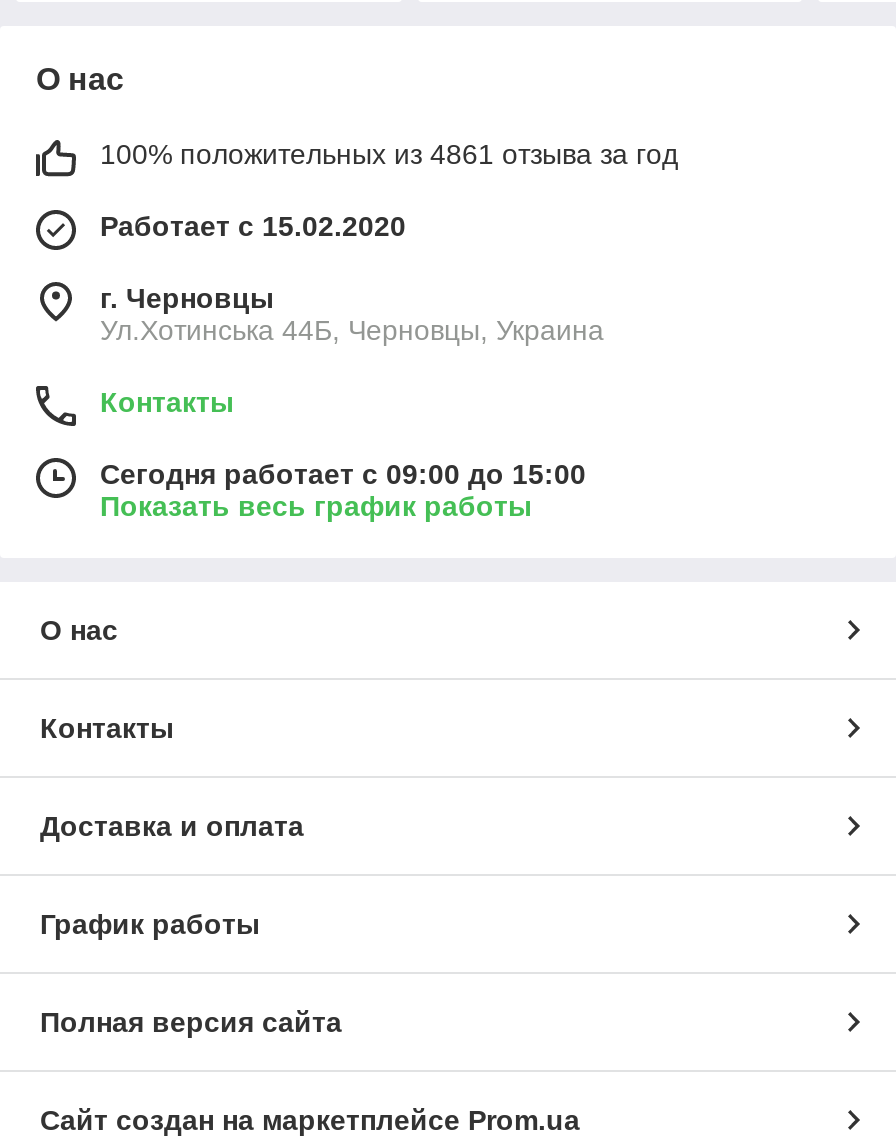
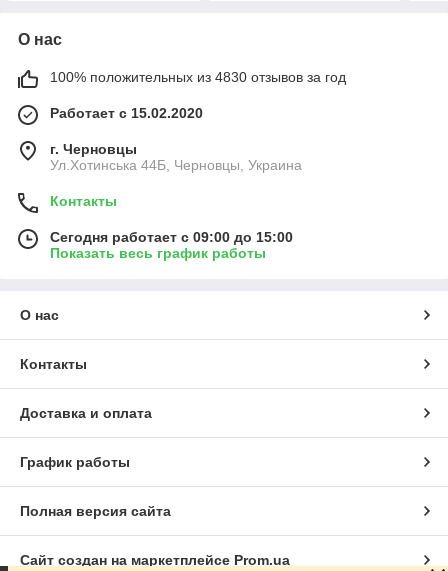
- 100% положительных из 4861 отзыва за год
+ 100% положительных из 4830 отзывов за год
